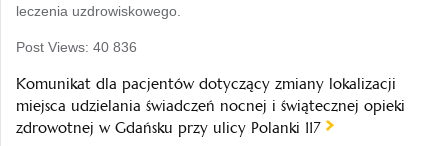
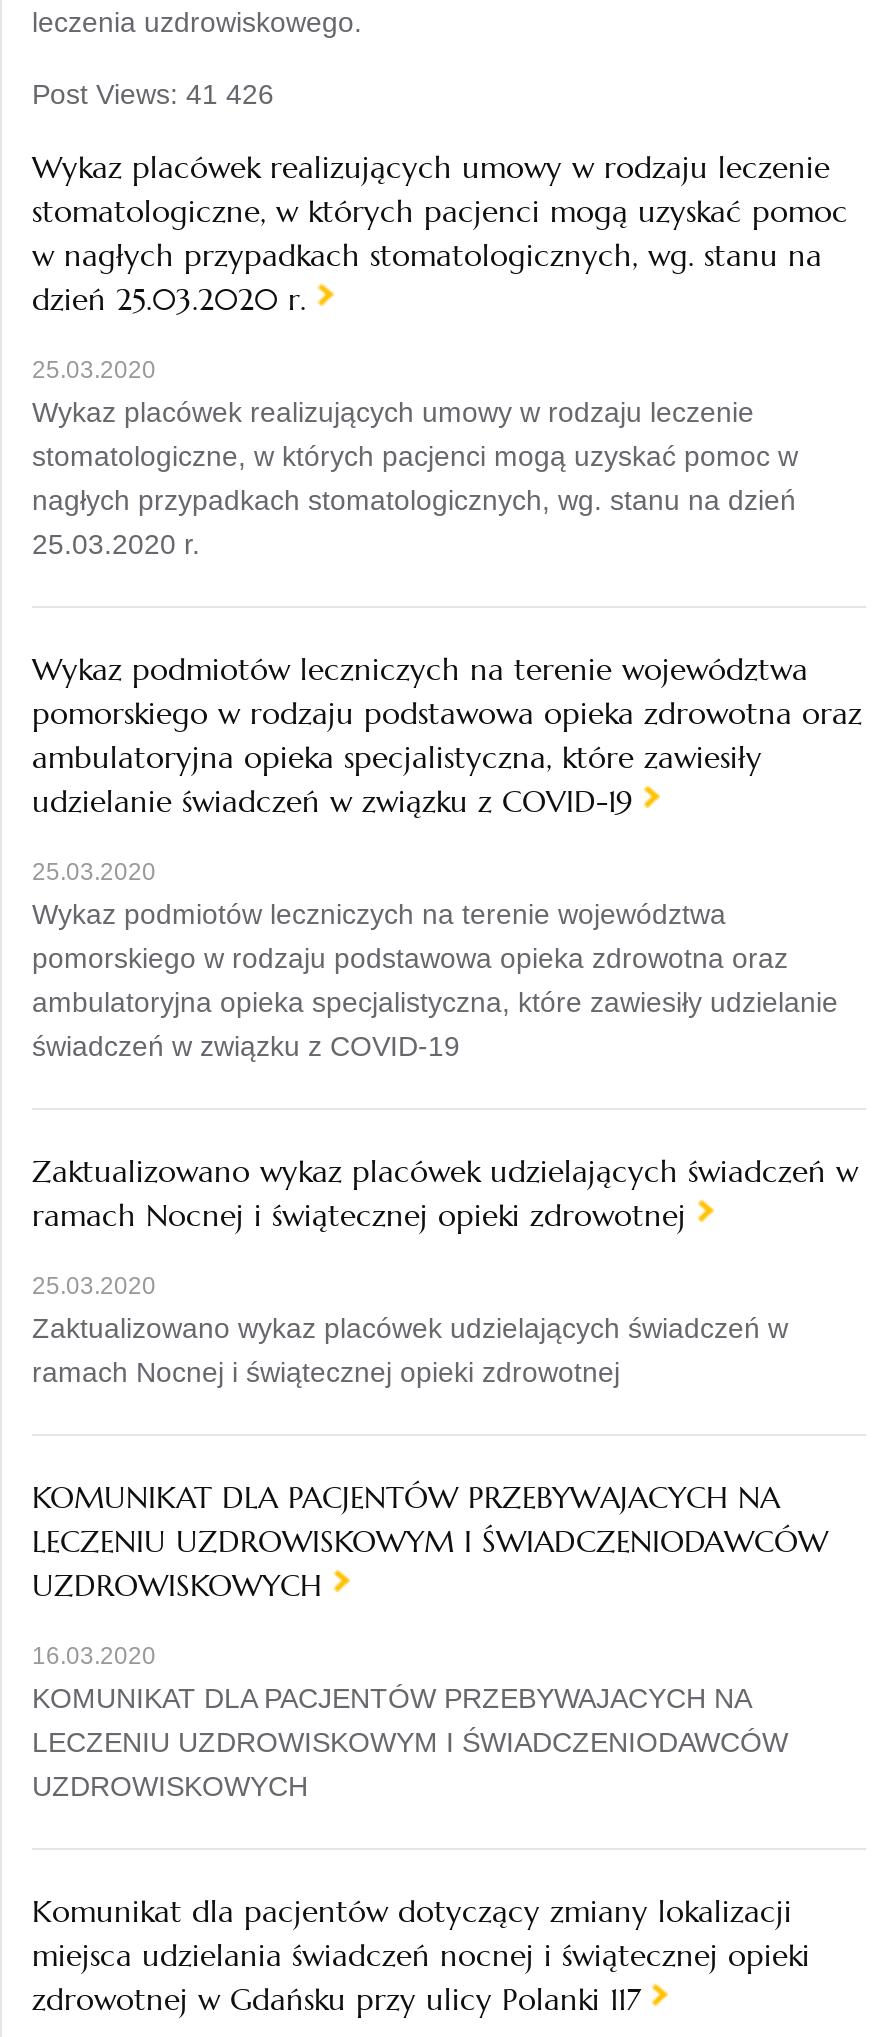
- Post Views: 40 836
+ Post Views: 41 426
+ Wykaz placówek realizujących umowy w rodzaju leczenie
+ stomatologiczne, w których pacjenci mogą uzyskać pomoc
+ w nagłych przypadkach stomatologicznych, wg. stanu na
+ dzień 25.03.2020 r.
+ 25.03.2020
+ Wykaz placówek realizujących umowy w rodzaju leczenie
+ stomatologiczne, w których pacjenci mogą uzyskać pomoc w
+ nagłych przypadkach stomatologicznych, wg. stanu na dzień
+ 25.03.2020 r.
+ Wykaz podmiotów leczniczych na terenie województwa
+ pomorskiego w rodzaju podstawowa opieka zdrowotna oraz
+ ambulatoryjna opieka specjalistyczna, które zawiesiły
+ udzielanie świadczeń w związku z COVID-19
+ 25.03.2020
+ Wykaz podmiotów leczniczych na terenie województwa
+ pomorskiego w rodzaju podstawowa opieka zdrowotna oraz
+ ambulatoryjna opieka specjalistyczna, które zawiesiły udzielanie
+ świadczeń w związku z COVID-19
+ Zaktualizowano wykaz placówek udzielających świadczeń w
+ ramach Nocnej i świątecznej opieki zdrowotnej
+ 25.03.2020
+ Zaktualizowano wykaz placówek udzielających świadczeń w
+ ramach Nocnej i świątecznej opieki zdrowotnej
+ KOMUNIKAT DLA PACJENTÓW PRZEBYWAJACYCH NA
+ LECZENIU UZDROWISKOWYM I ŚWIADCZENIODAWCÓW
+ UZDROWISKOWYCH
+ 16.03.2020
+ KOMUNIKAT DLA PACJENTÓW PRZEBYWAJACYCH NA
+ LECZENIU UZDROWISKOWYM I ŚWIADCZENIODAWCÓW
+ UZDROWISKOWYCH
